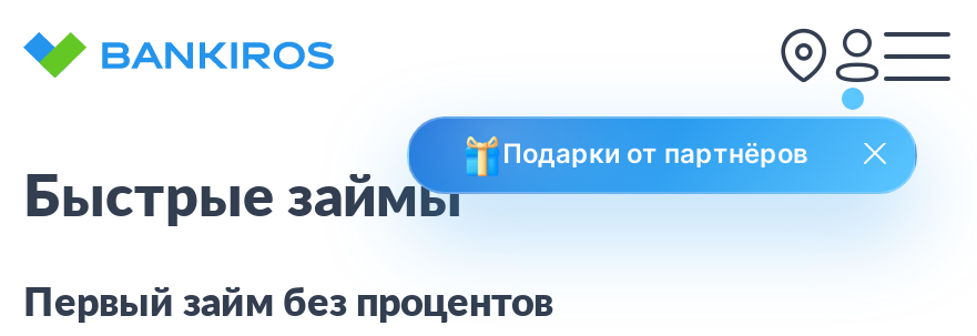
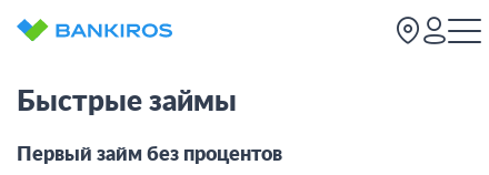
- [image]
- Подарки от партнёров
